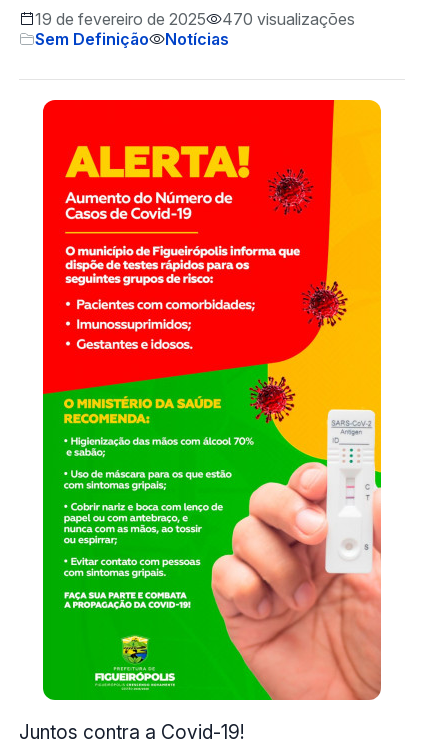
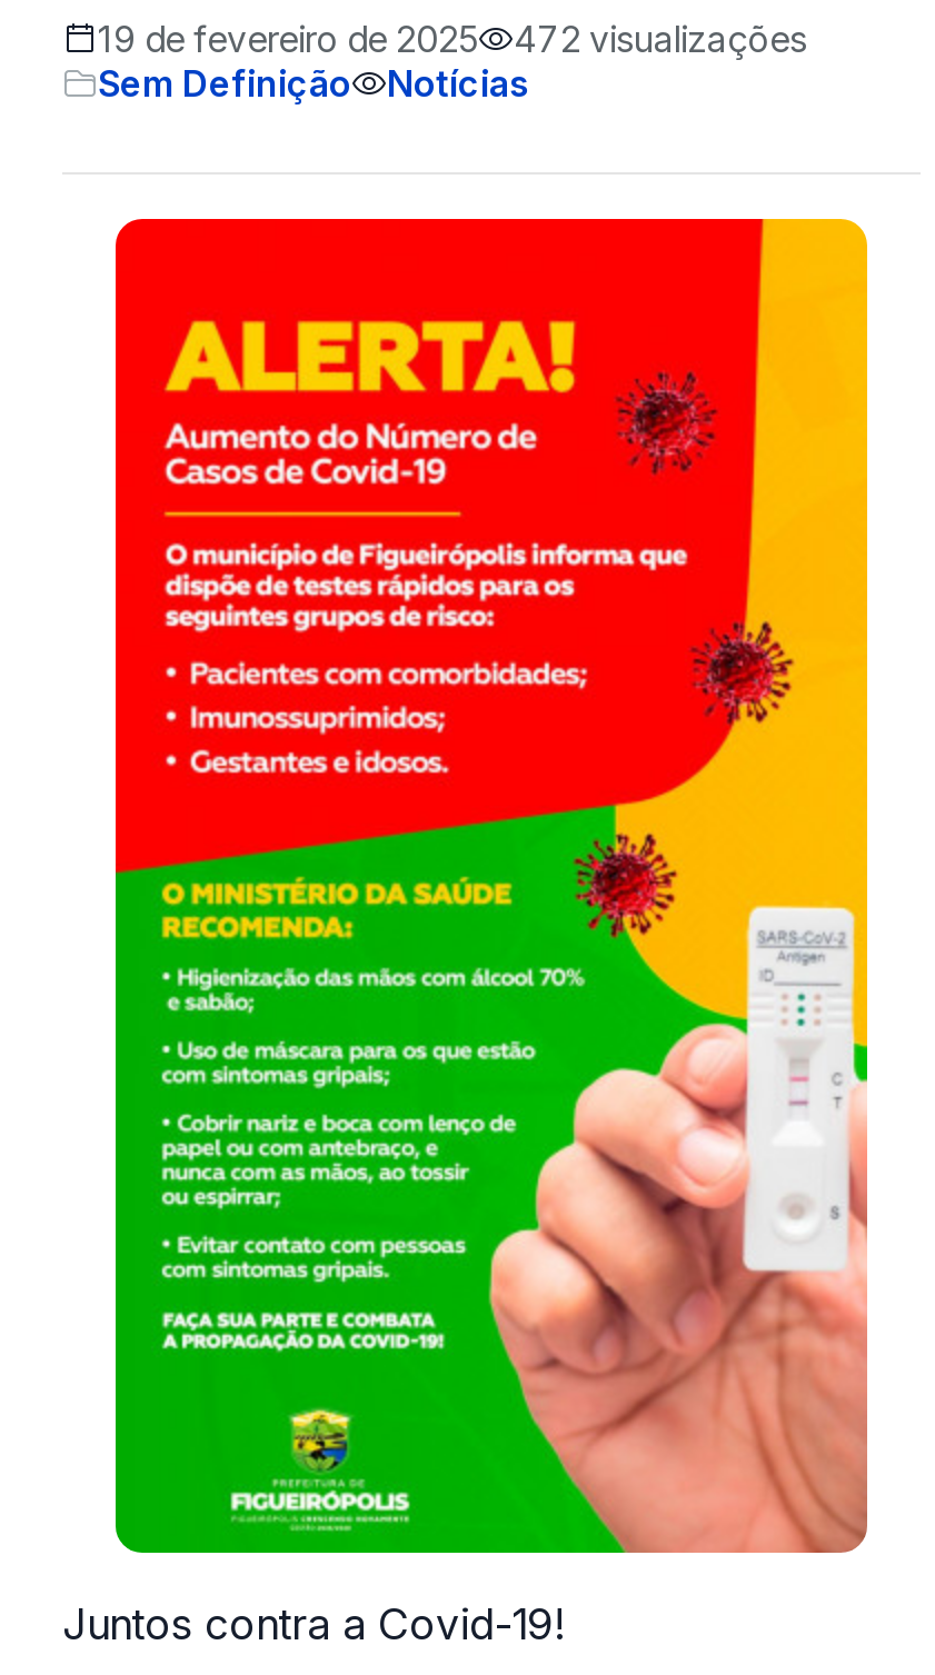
- 470 visualizações
+ 472 visualizações
